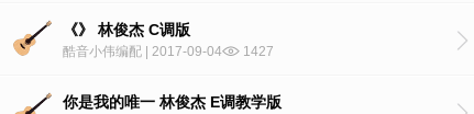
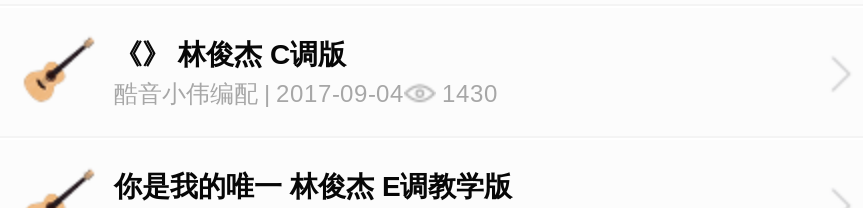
- 1427
+ 1430
